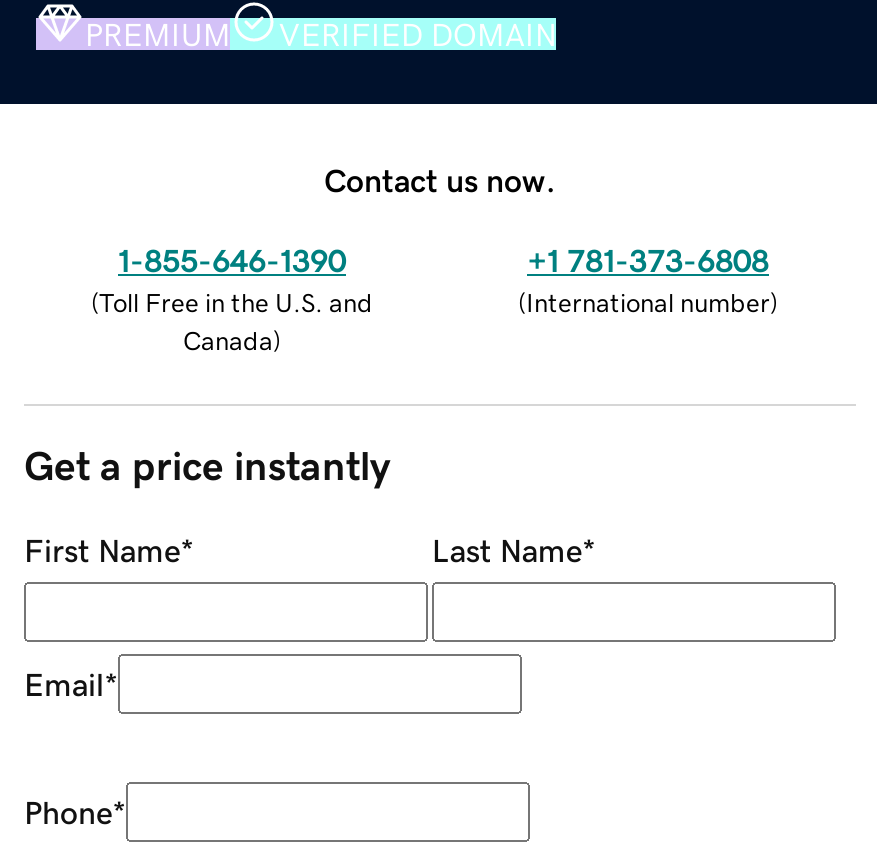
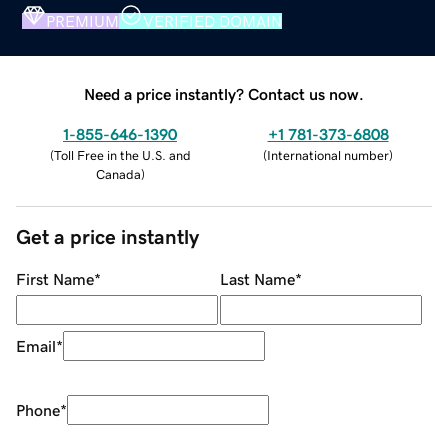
- Contact us now.
+ Need a price instantly? Contact us now.
